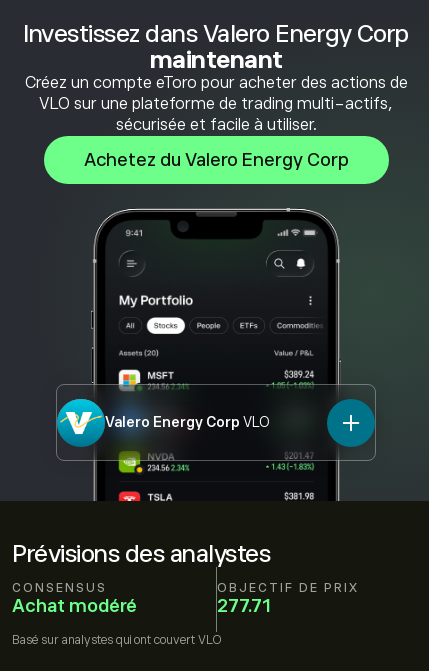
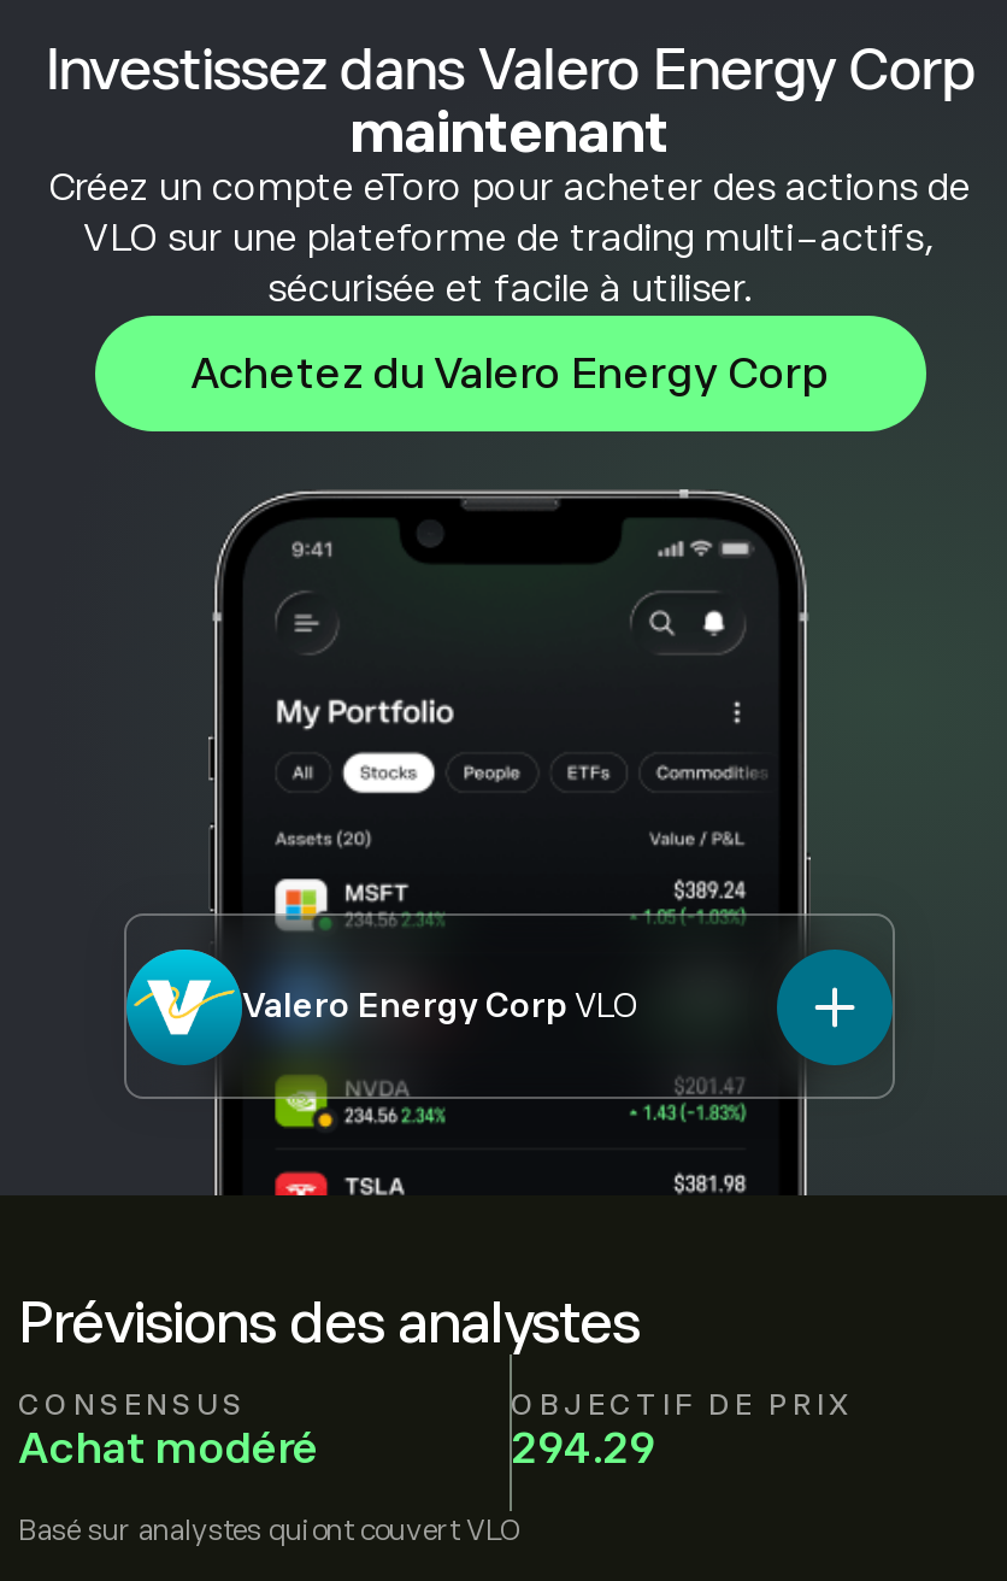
- 277.71
+ 294.29
